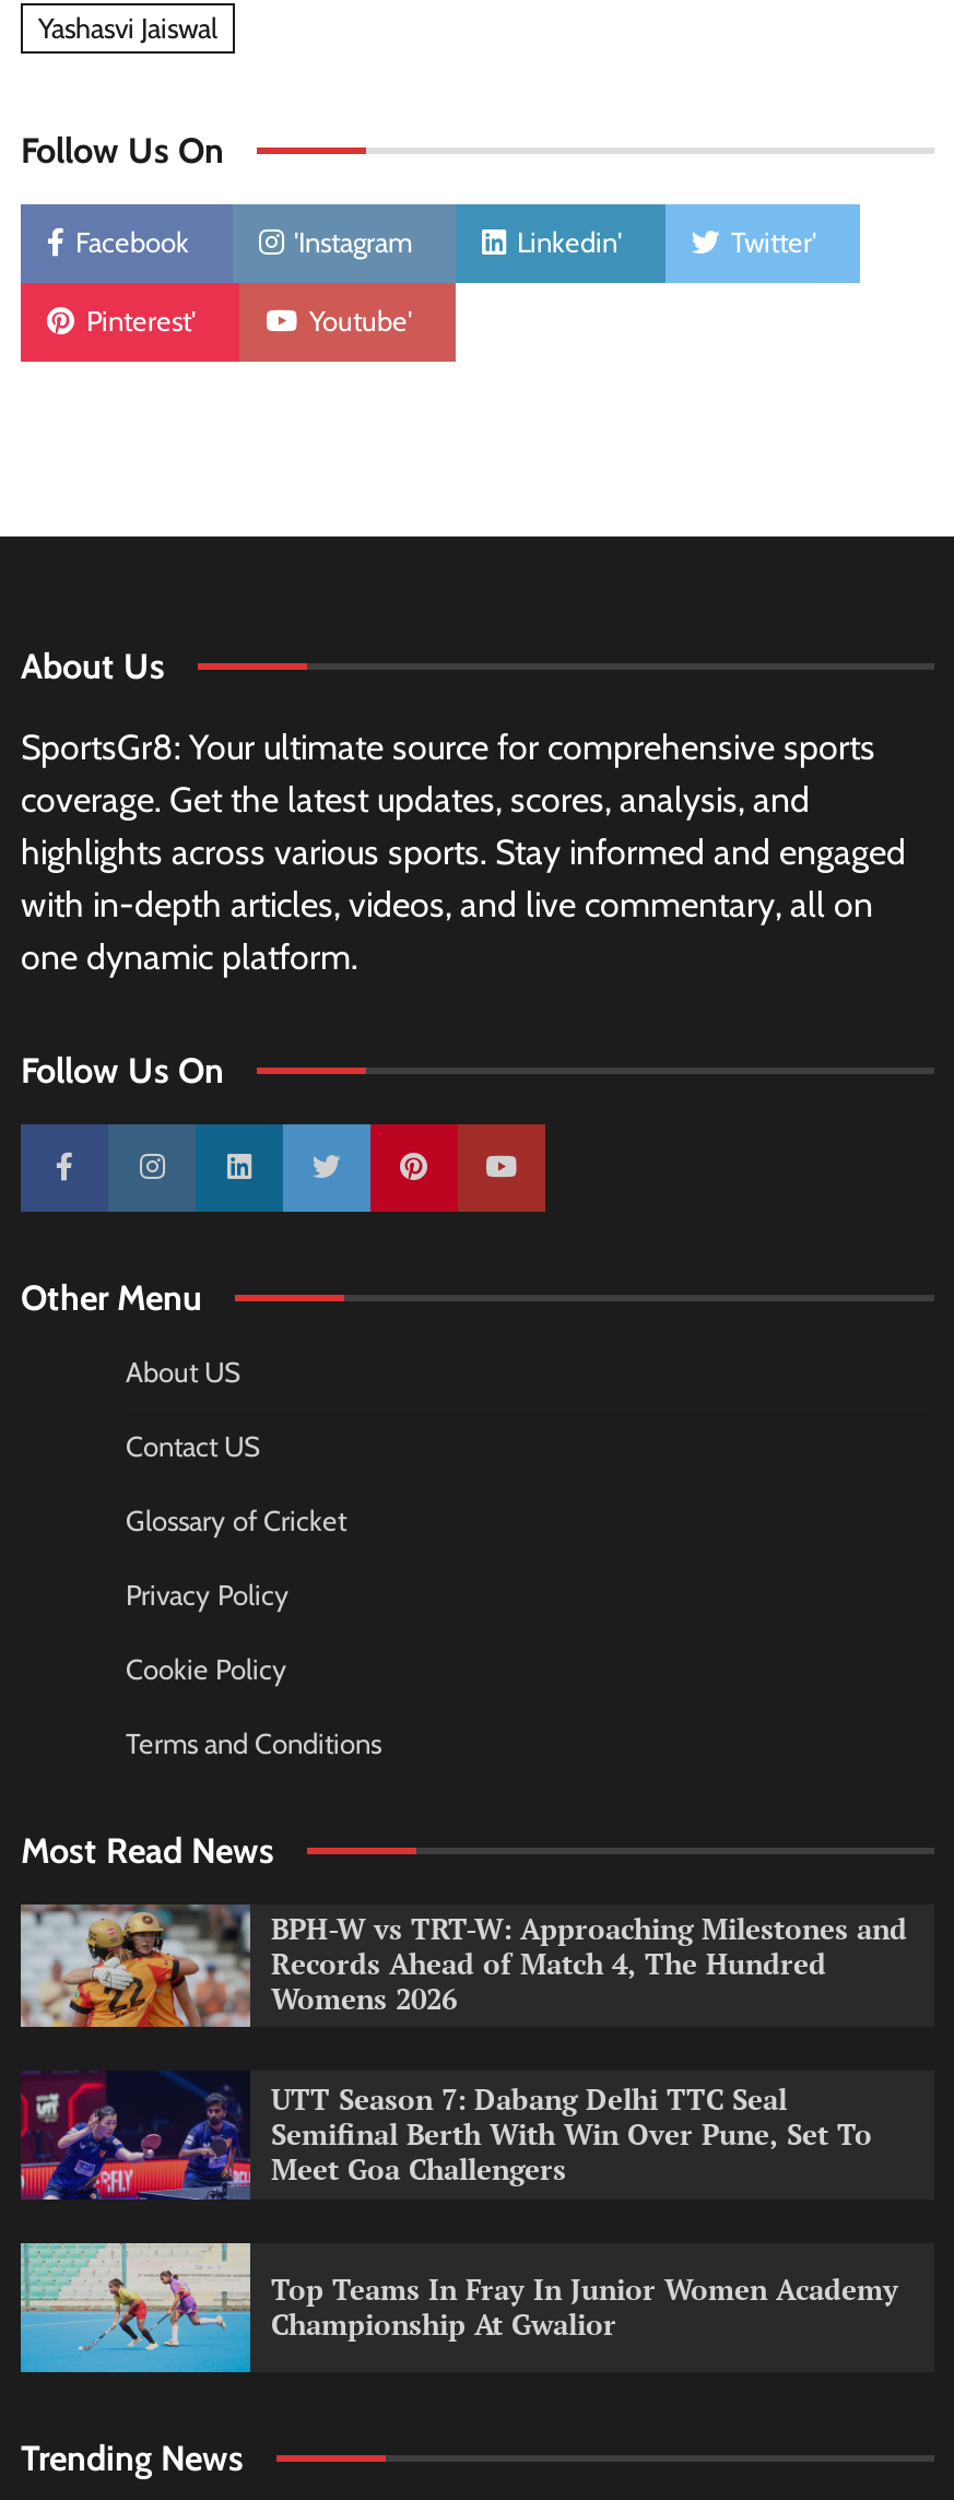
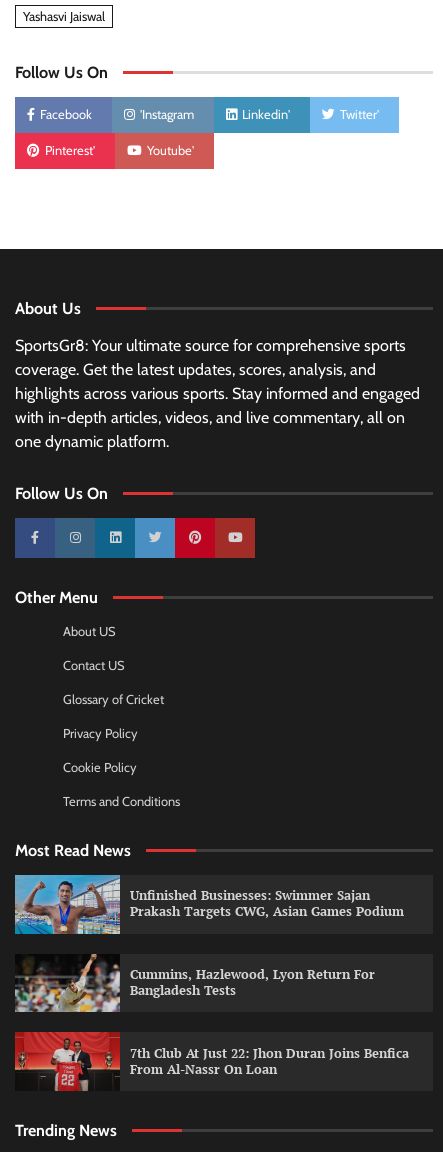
- [image]
- BPH-W vs TRT-W: Approaching Milestones and
- Records Ahead of Match 4, The Hundred
- Womens 2026
+ [image]
+ Unfinished Businesses: Swimmer Sajan
+ Prakash Targets CWG, Asian Games Podium

- [image]
- UTT Season 7: Dabang Delhi TTC Seal
- Semifinal Berth With Win Over Pune, Set To
- Meet Goa Challengers
+ [image]
+ Cummins, Hazlewood, Lyon Return For
+ Bangladesh Tests

- [image]
- Top Teams In Fray In Junior Women Academy
- Championship At Gwalior
+ [image]
+ 7th Club At Just 22: Jhon Duran Joins Benfica
+ From Al-Nassr On Loan
